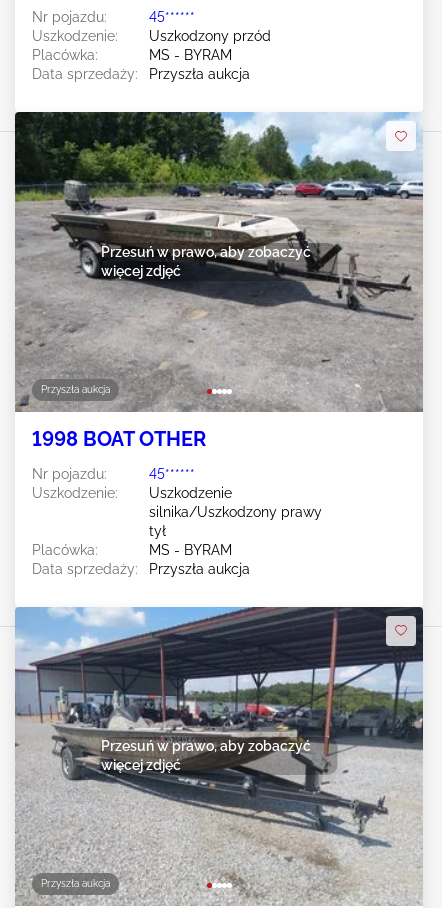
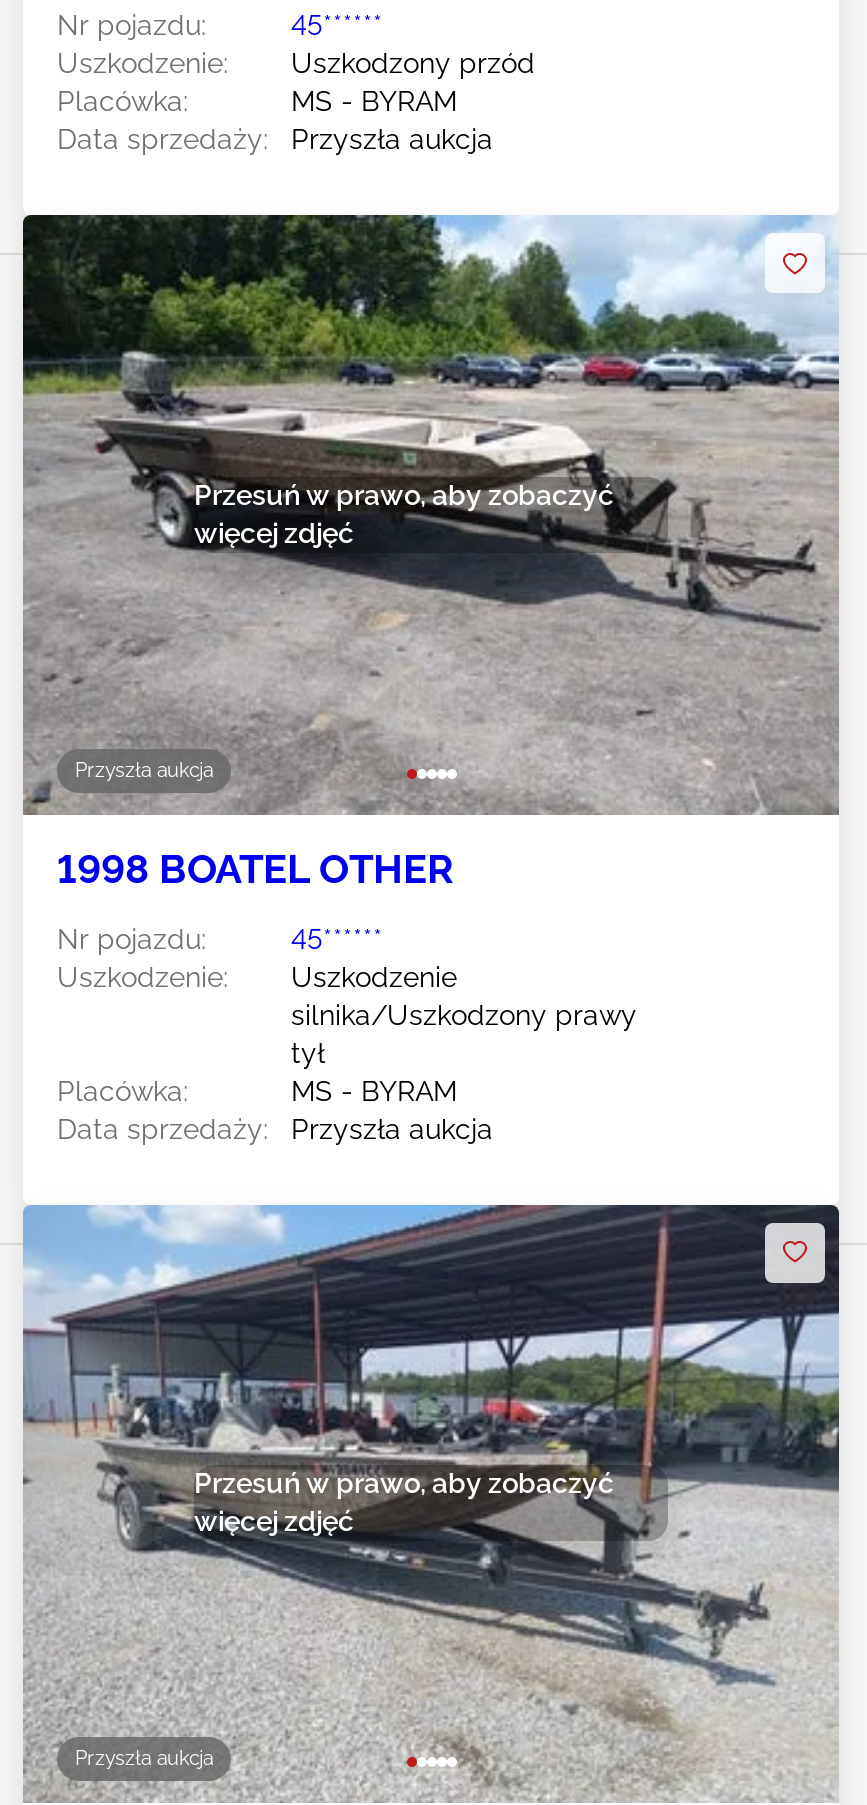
- 1998 BOAT OTHER
+ 1998 BOATEL OTHER
